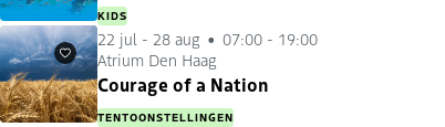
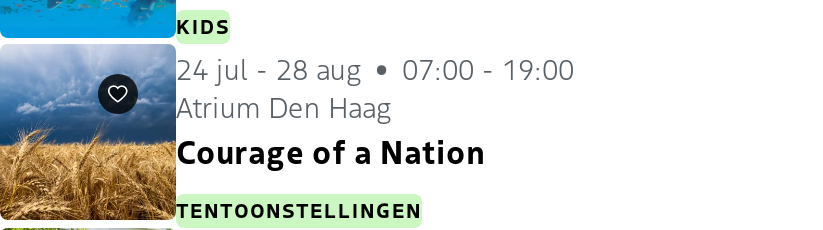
- 22 jul - 28 aug 07:00 - 19:00
+ 24 jul - 28 aug 07:00 - 19:00
